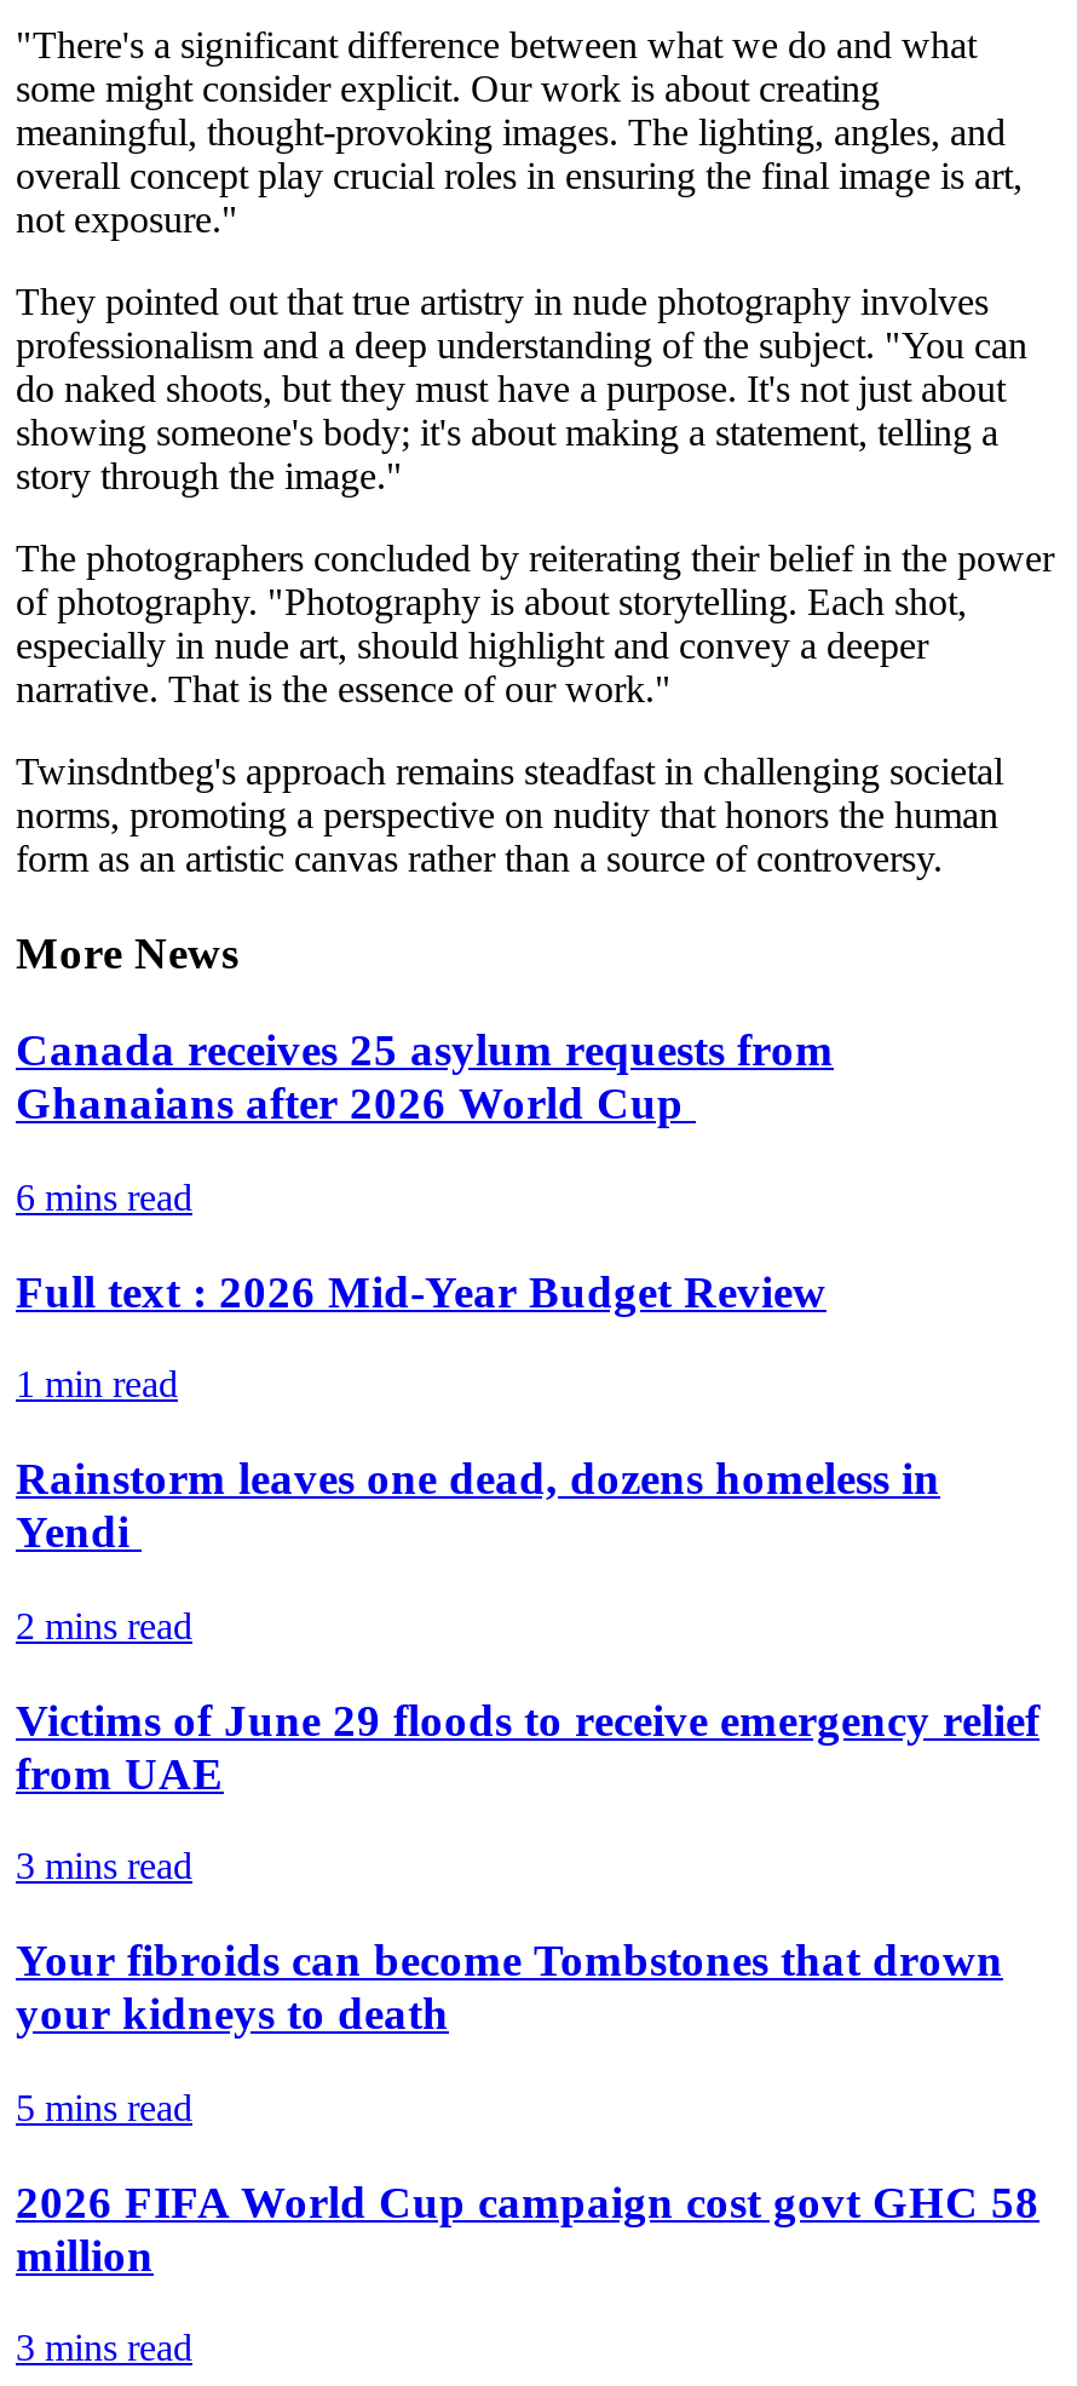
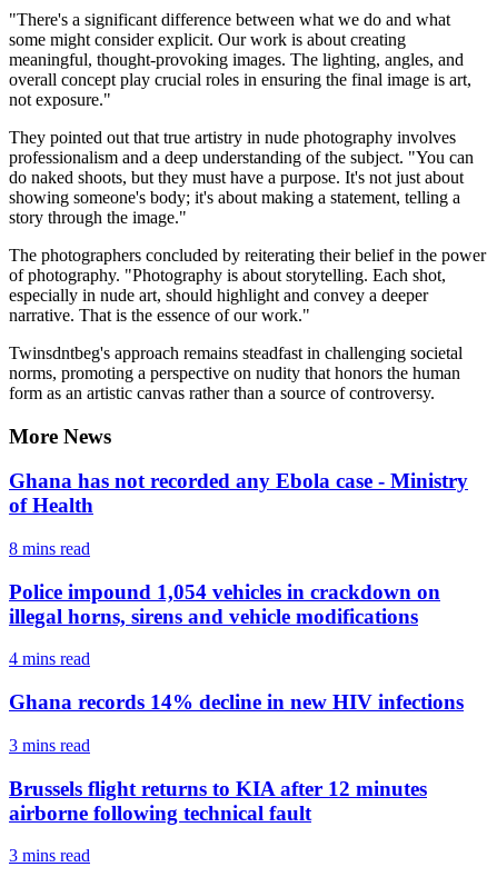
- Canada receives 25 asylum requests from
- Ghanaians after 2026 World Cup
- 6 mins read
- Full text : 2026 Mid-Year Budget Review
- 1 min read
- Rainstorm leaves one dead, dozens homeless in
- Yendi
- 2 mins read
- Victims of June 29 floods to receive emergency relief
- from UAE
+ Ghana has not recorded any Ebola case - Ministry
+ of Health
+ 8 mins read
+ Police impound 1,054 vehicles in crackdown on
+ illegal horns, sirens and vehicle modifications
+ 4 mins read
+ Ghana records 14% decline in new HIV infections

- Your fibroids can become Tombstones that drown
- your kidneys to death
- 5 mins read
- 2026 FIFA World Cup campaign cost govt GHC 58
- million
+ Brussels flight returns to KIA after 12 minutes
+ airborne following technical fault
